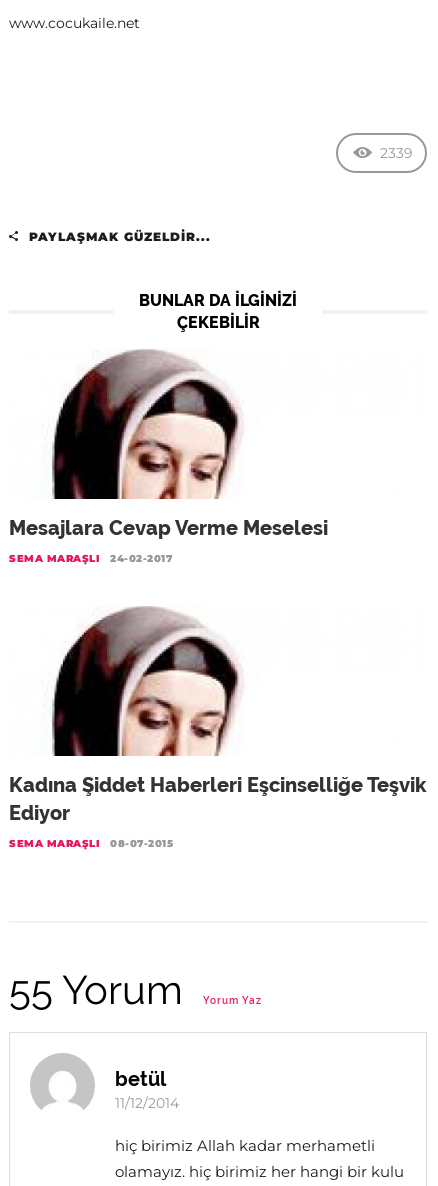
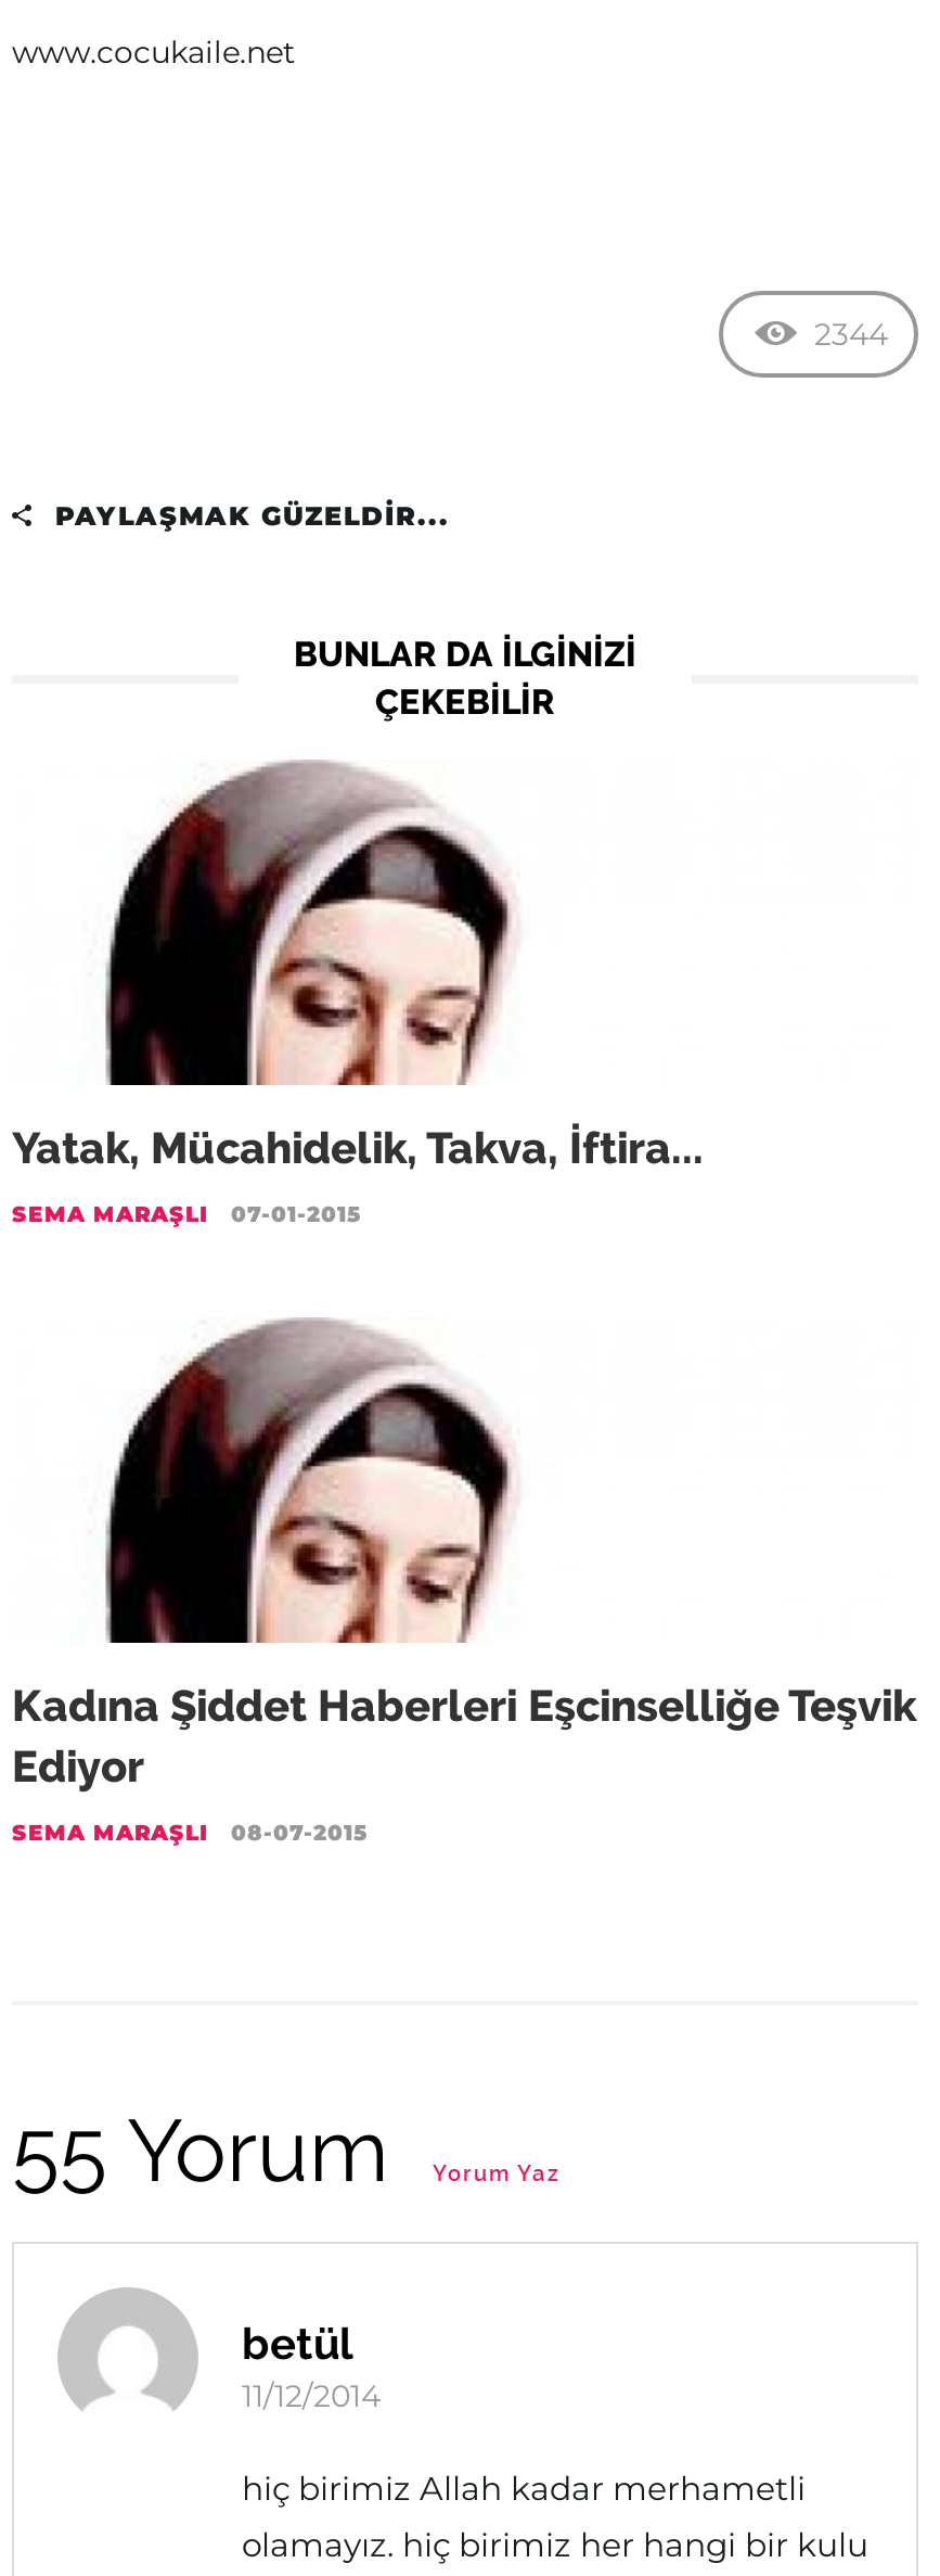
- 2339
+ 2344

- Mesajlara Cevap Verme Meselesi
+ Yatak, Mücahidelik, Takva, İftira...

- SEMA MARAŞLI 24-02-2017
+ SEMA MARAŞLI 07-01-2015
